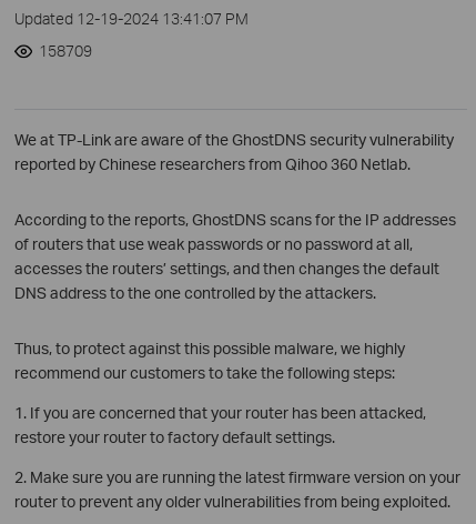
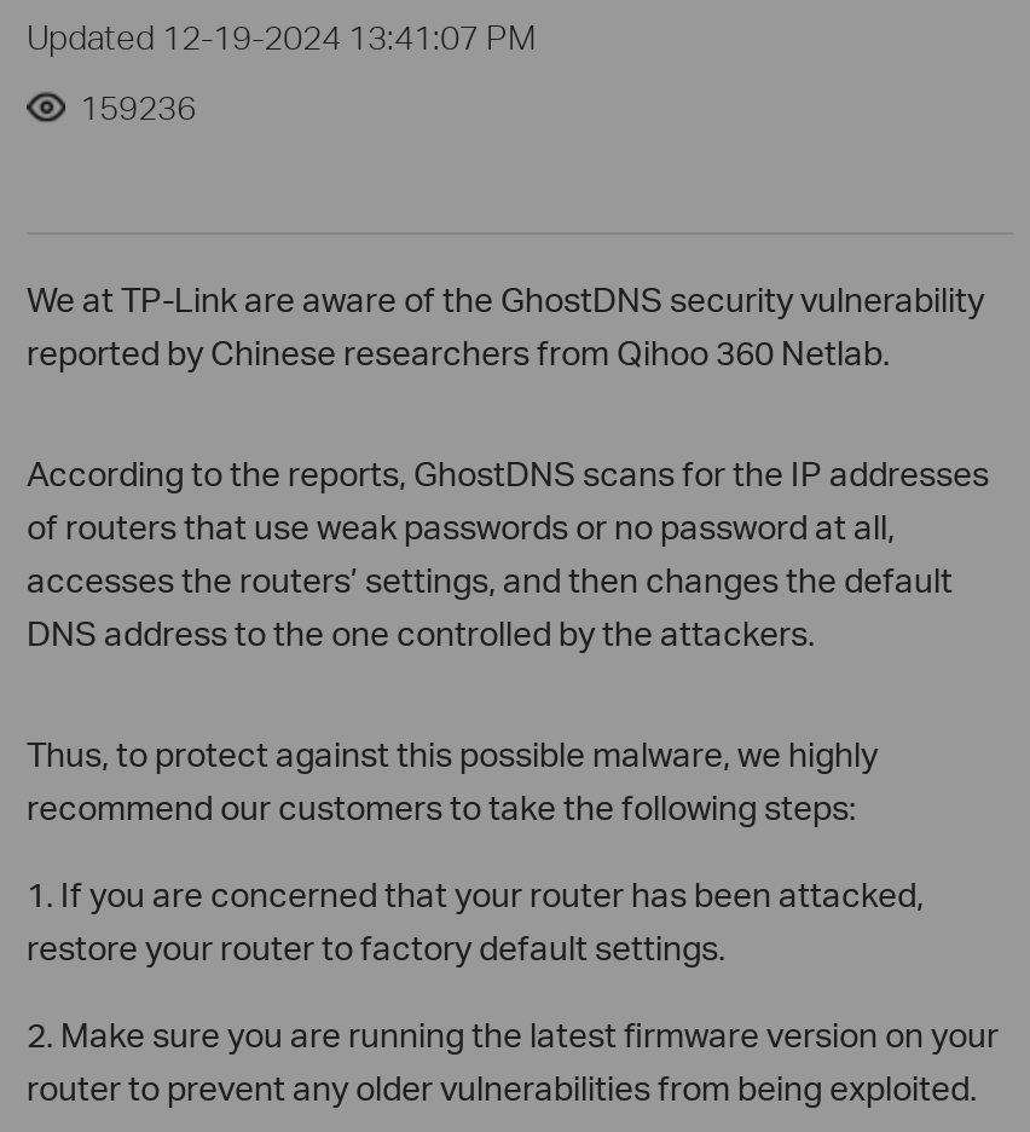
- 158709
+ 159236
